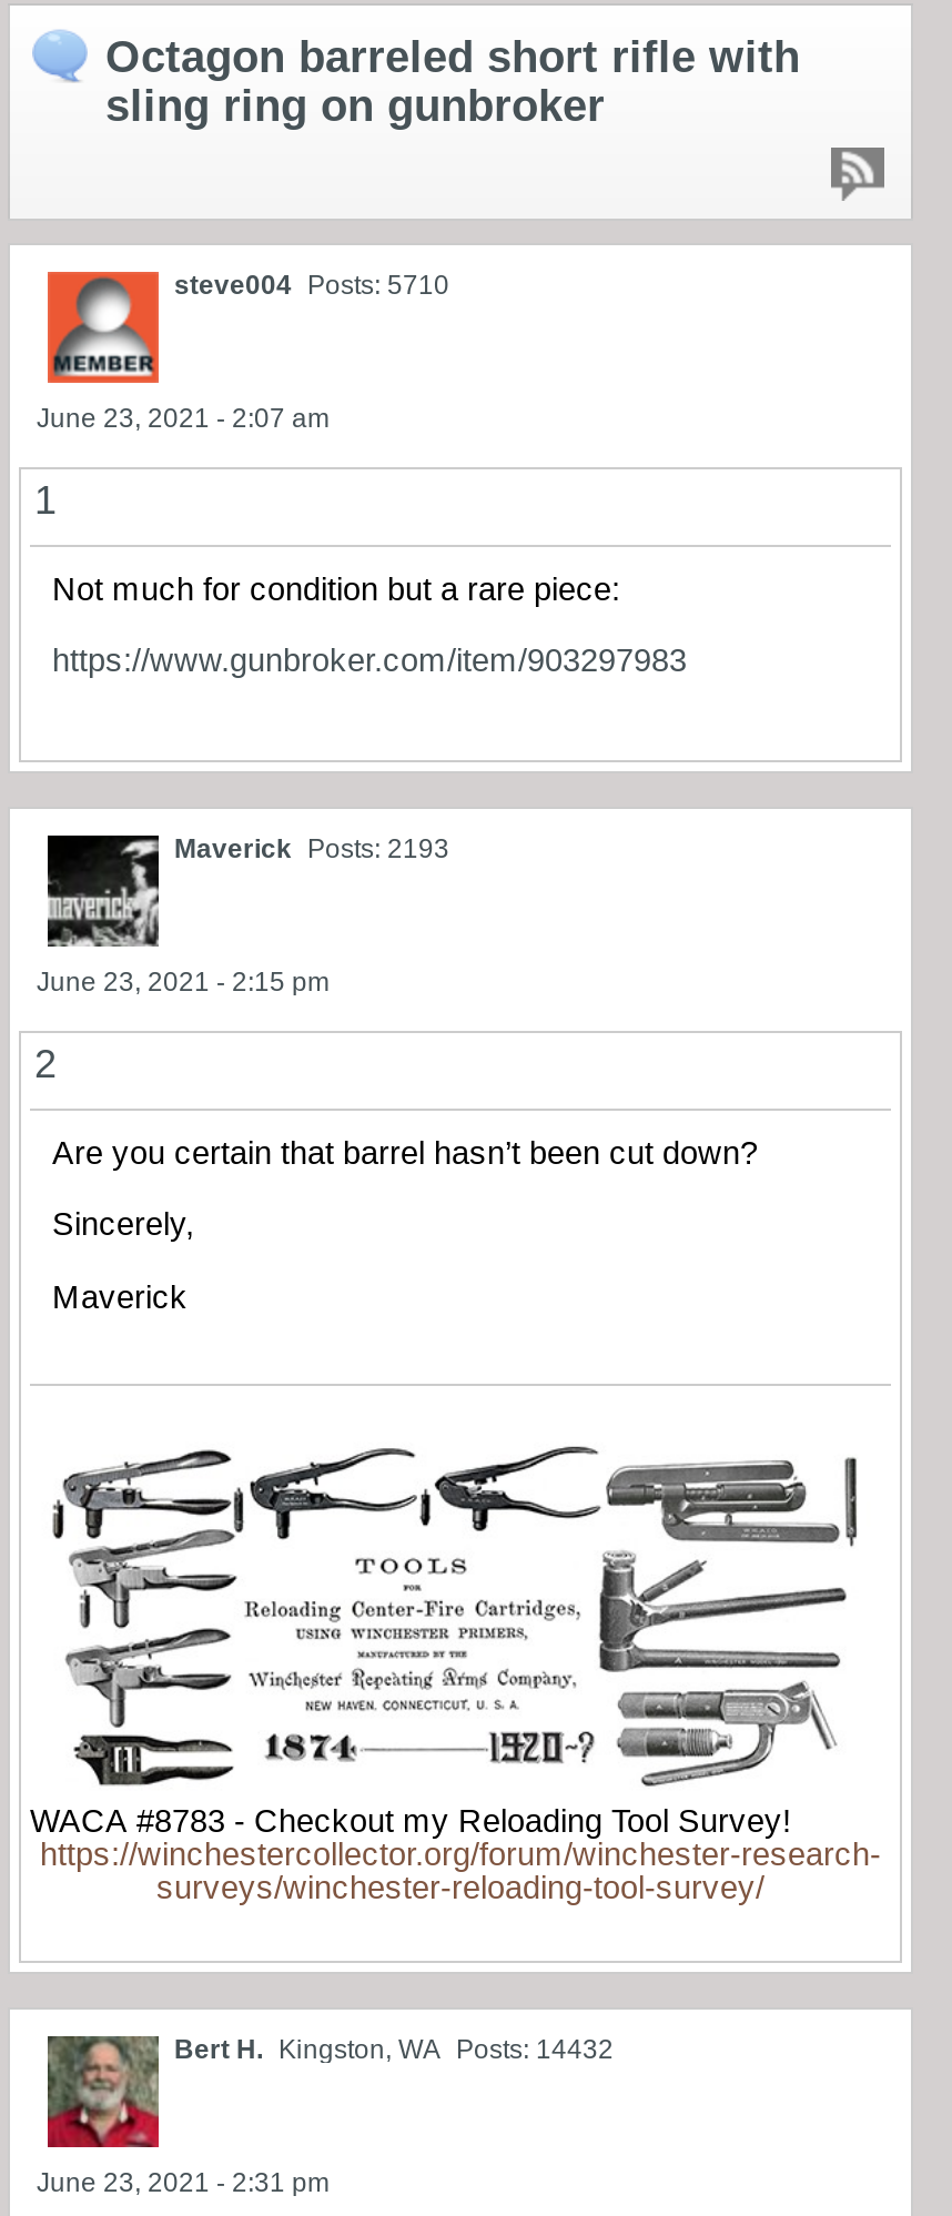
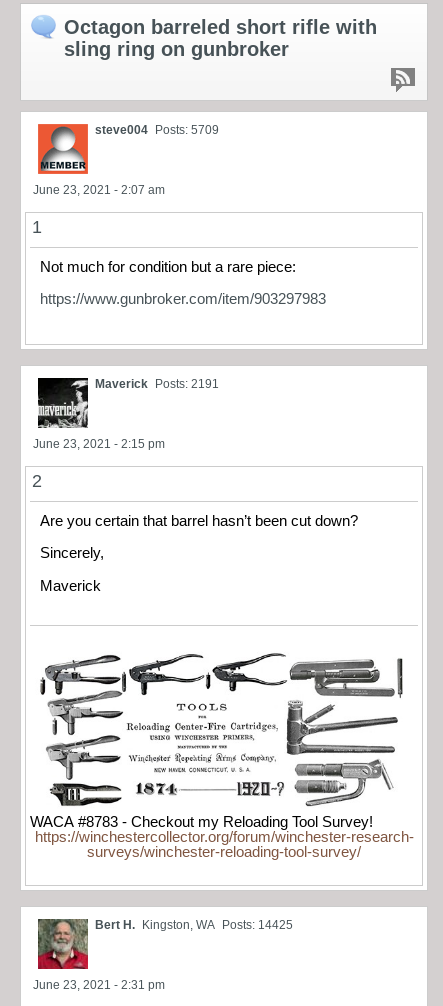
- steve004 Posts: 5710
+ steve004 Posts: 5709

- Maverick Posts: 2193
+ Maverick Posts: 2191

- Bert H. Kingston, WA Posts: 14432
+ Bert H. Kingston, WA Posts: 14425
